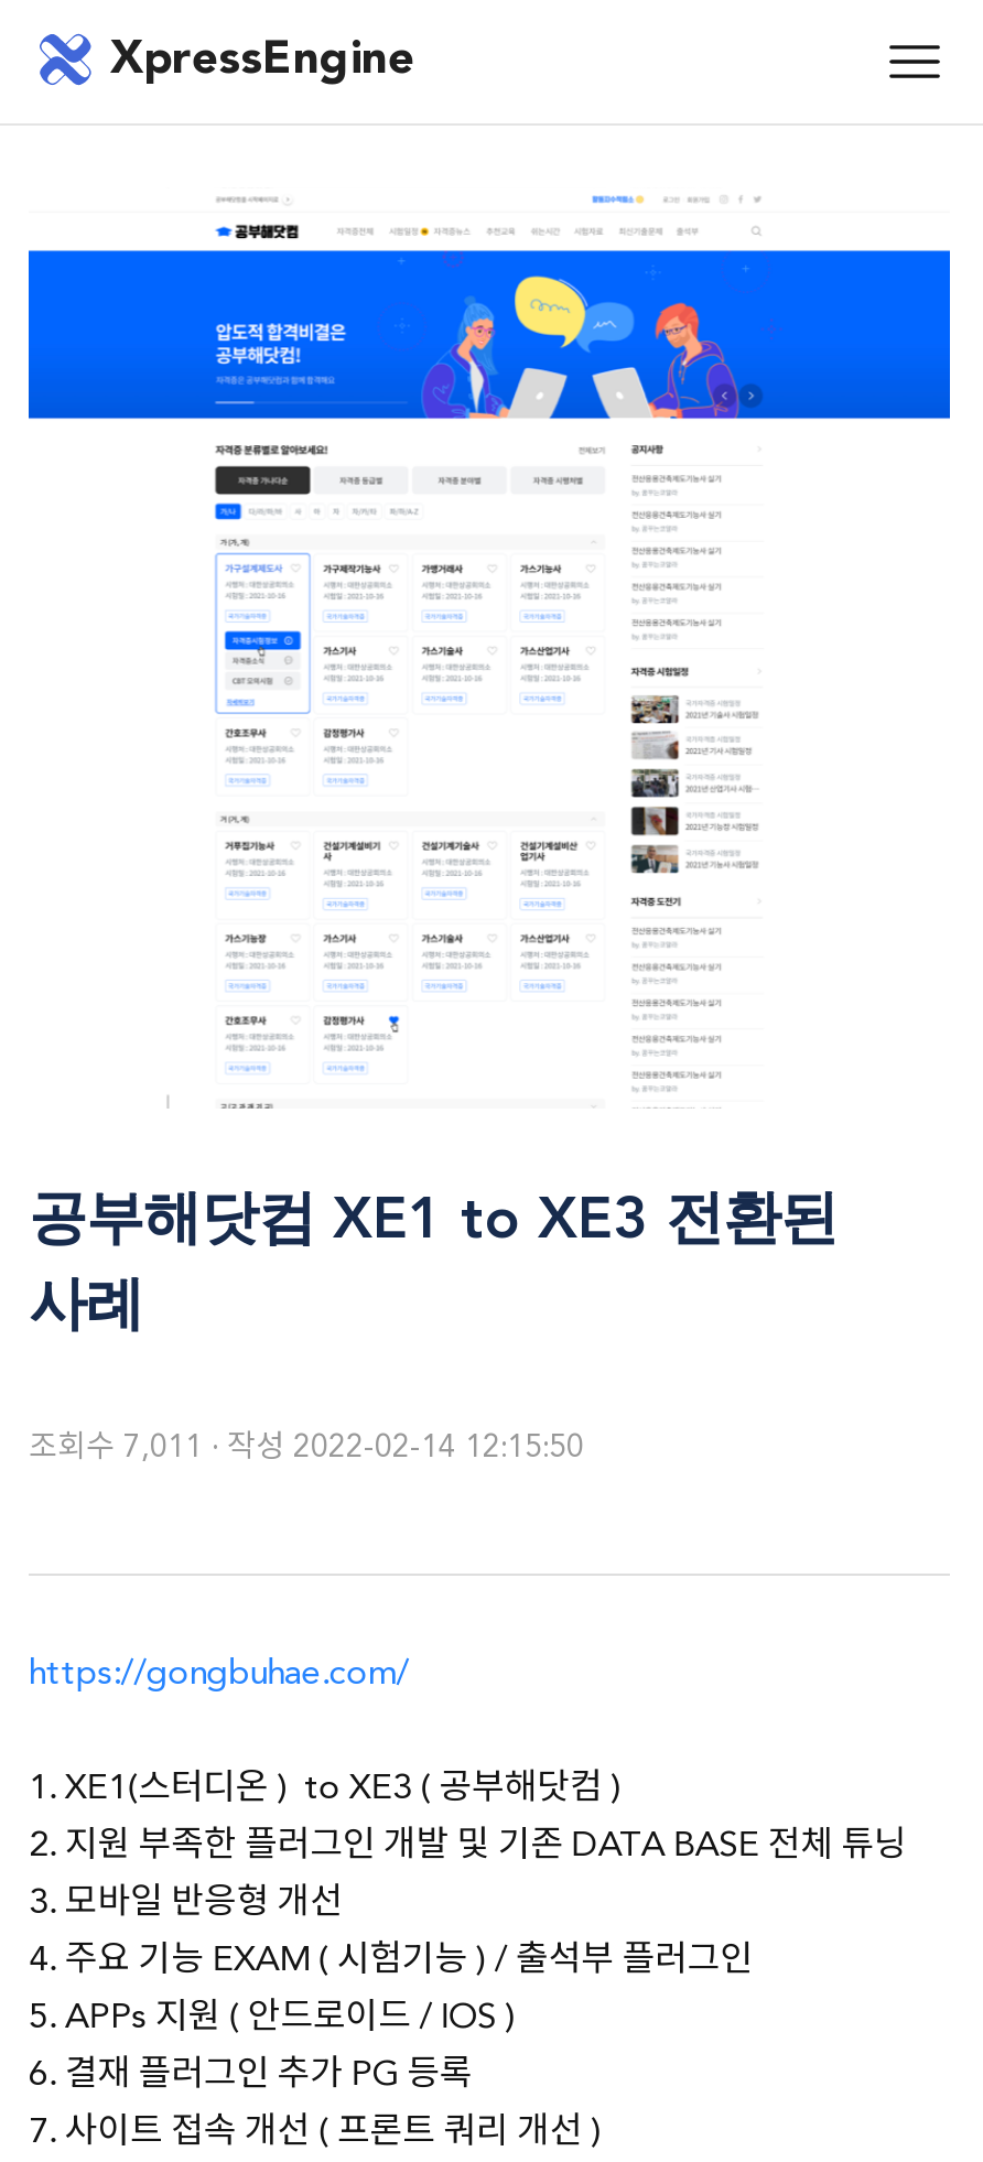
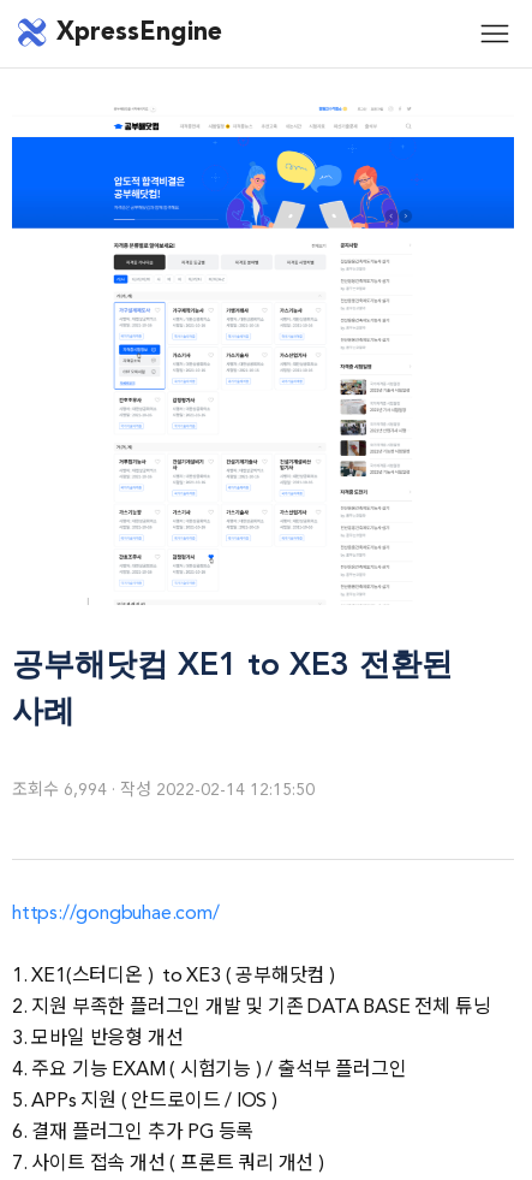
- 조회수 7,011 작성 2022-02-14 12:15:50
+ 조회수 6,994 작성 2022-02-14 12:15:50
